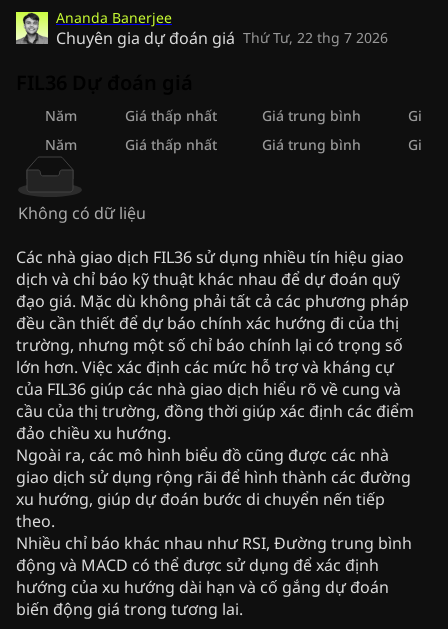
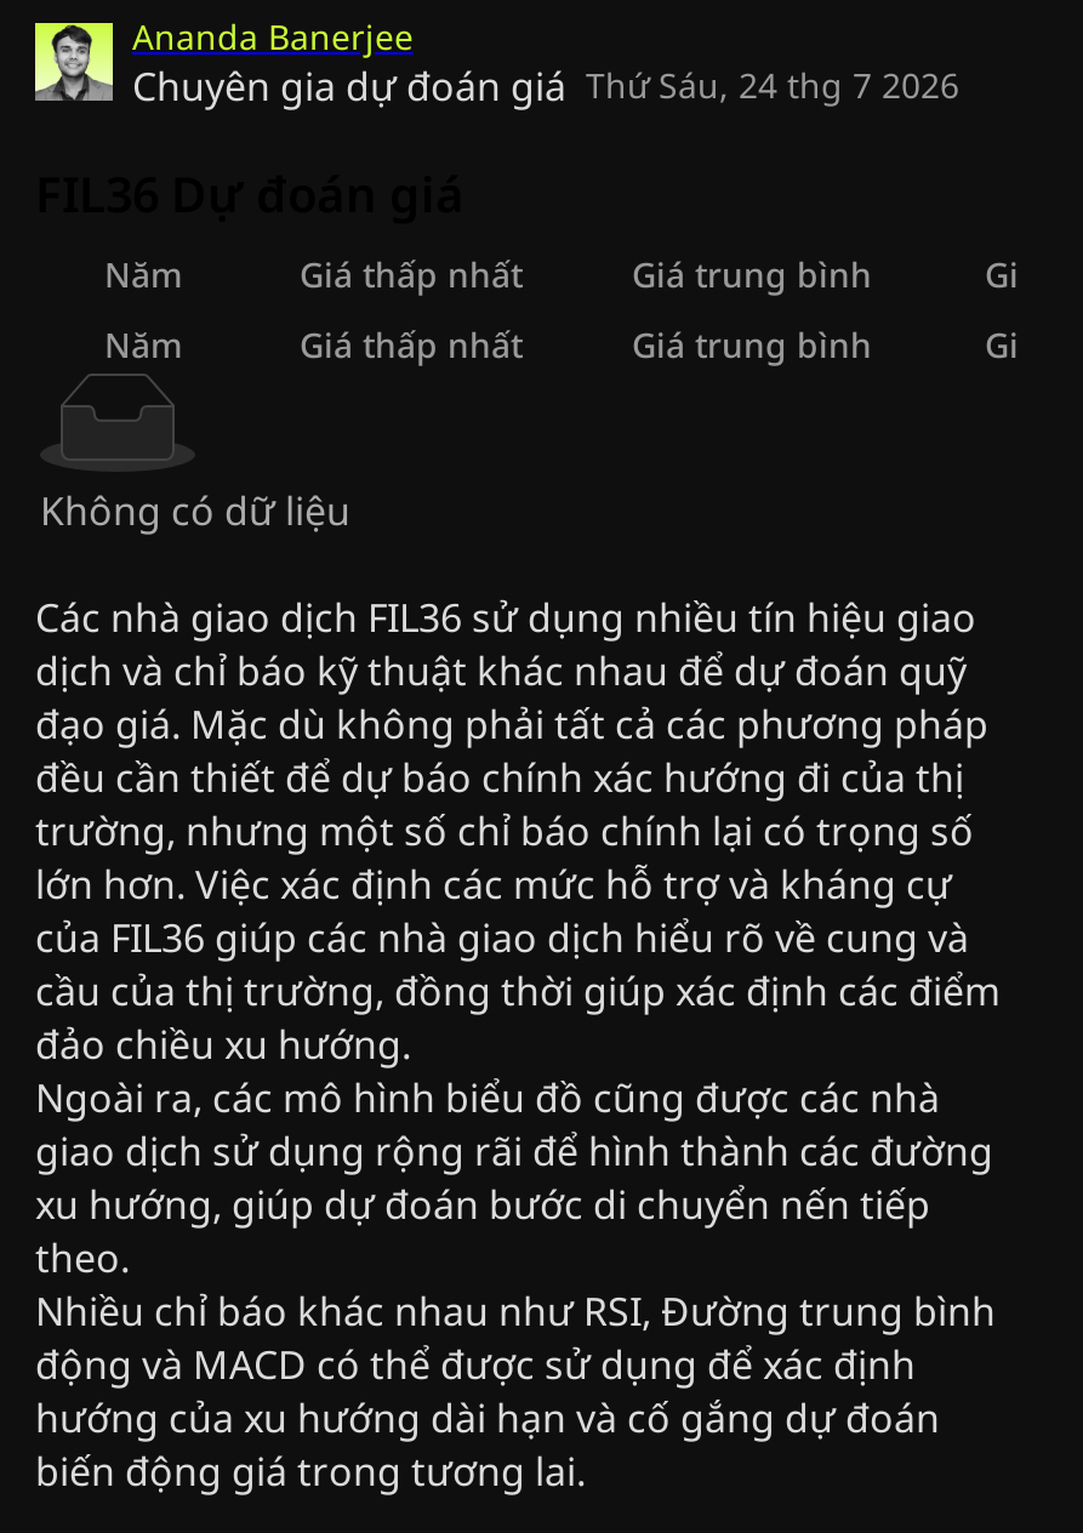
- Chuyên gia dự đoán giá Thứ Tư, 22 thg 7 2026
+ Chuyên gia dự đoán giá Thứ Sáu, 24 thg 7 2026
